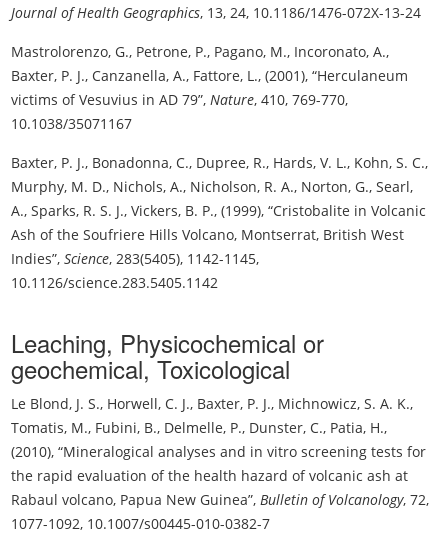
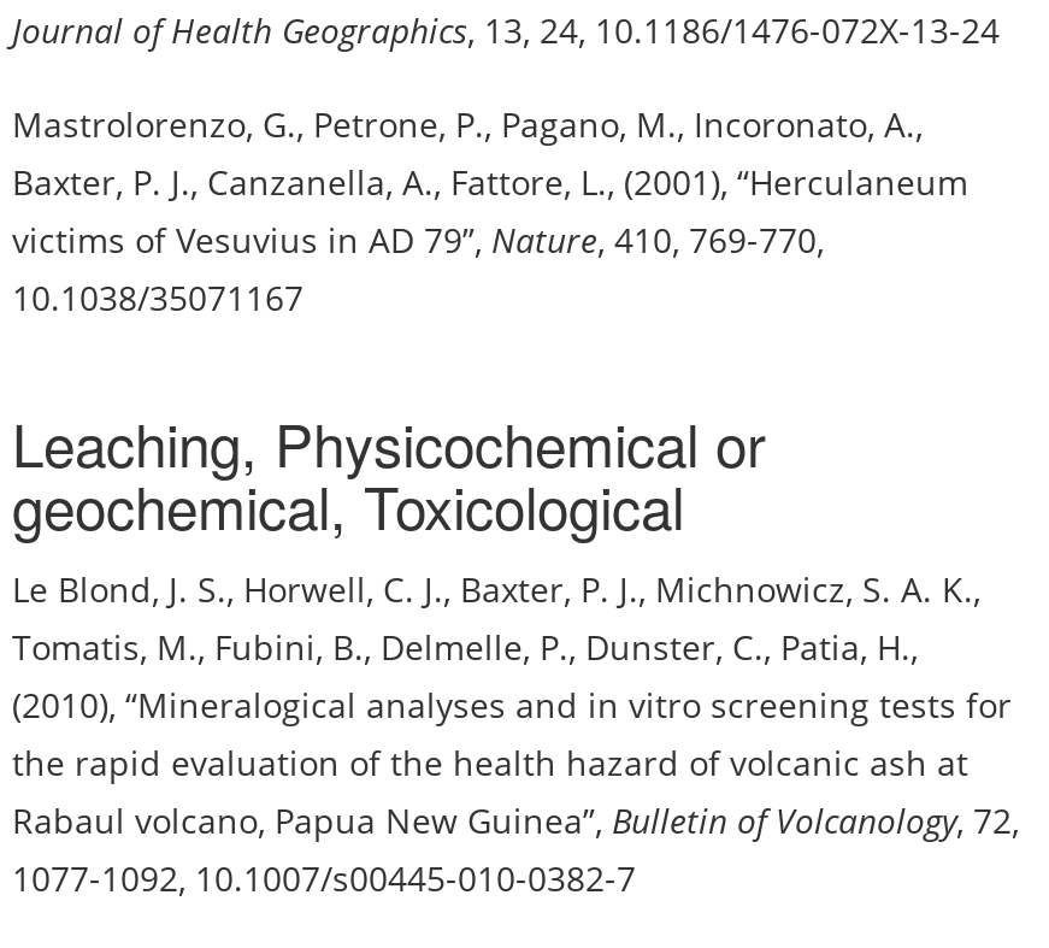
- Baxter, P. J., Bonadonna, C., Dupree, R., Hards, V. L., Kohn, S. C.,
- Murphy, M. D., Nichols, A., Nicholson, R. A., Norton, G., Searl,
- A., Sparks, R. S. J., Vickers, B. P., (1999), Cristobalite in Volcanic
- Ash of the Soufriere Hills Volcano, Montserrat, British West
- Indies , Science, 283(5405), 1142-1145,
- 10.1126/science.283.5405.1142
